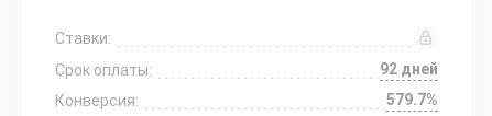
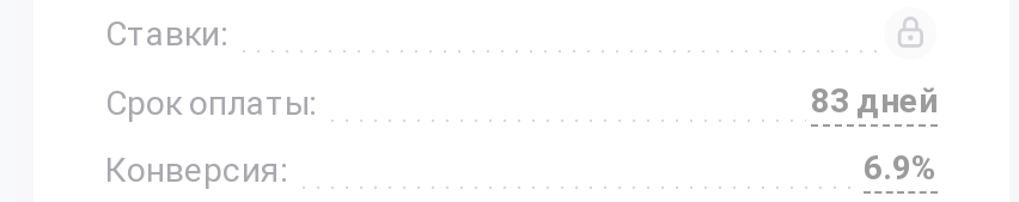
- 92 дней
+ 83 дней

- 579.7%
+ 6.9%
